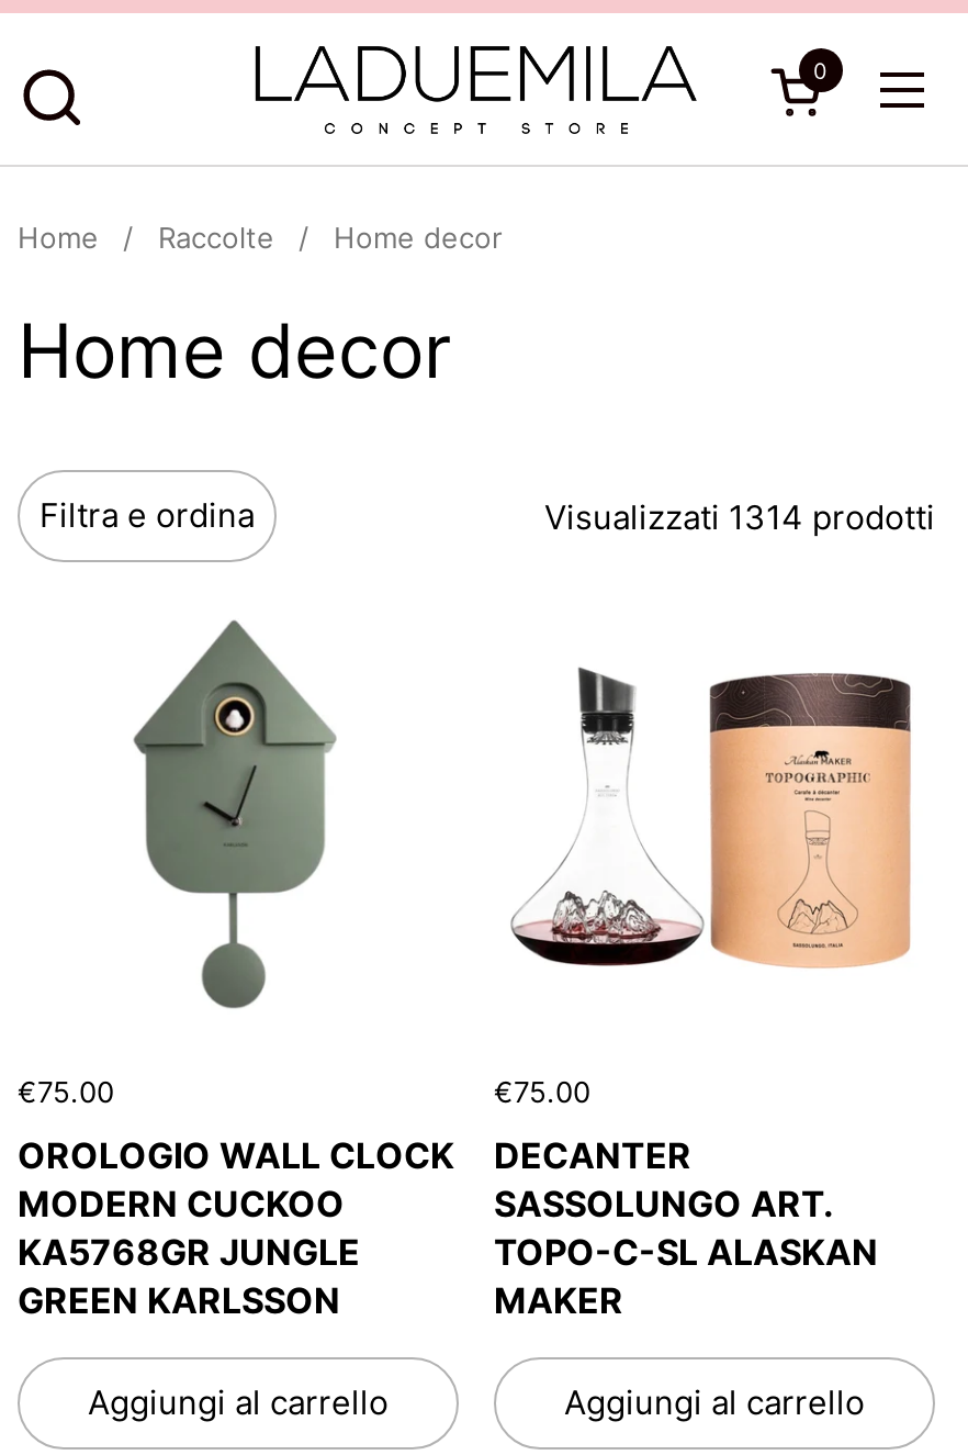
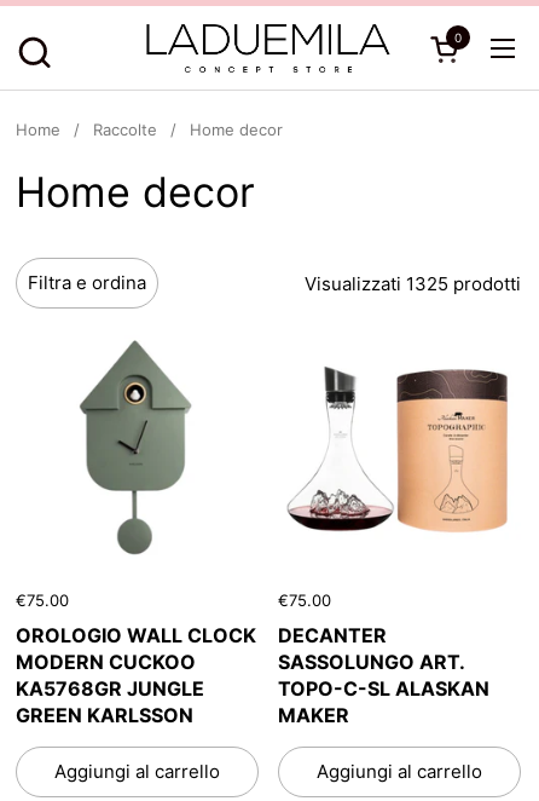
- Visualizzati 1314 prodotti
+ Visualizzati 1325 prodotti
